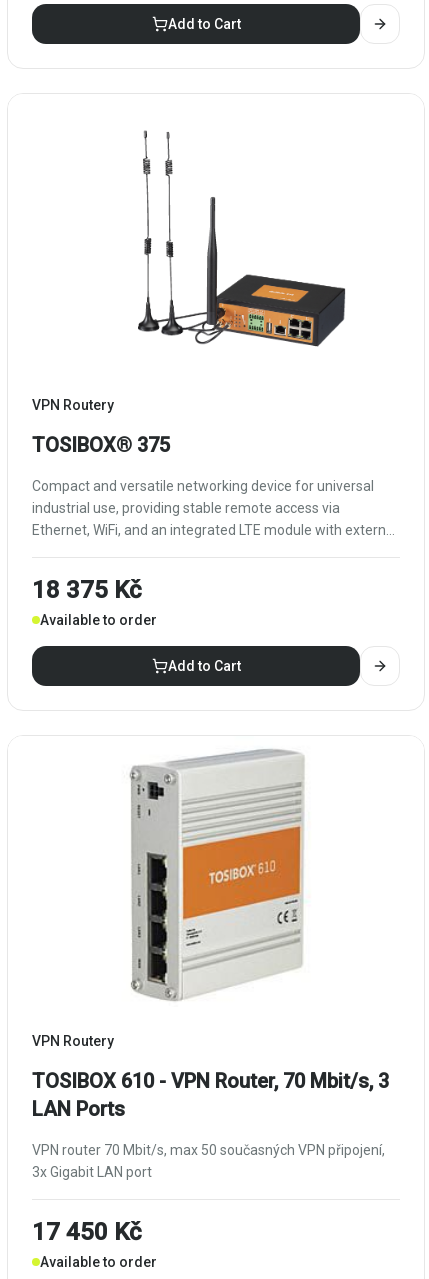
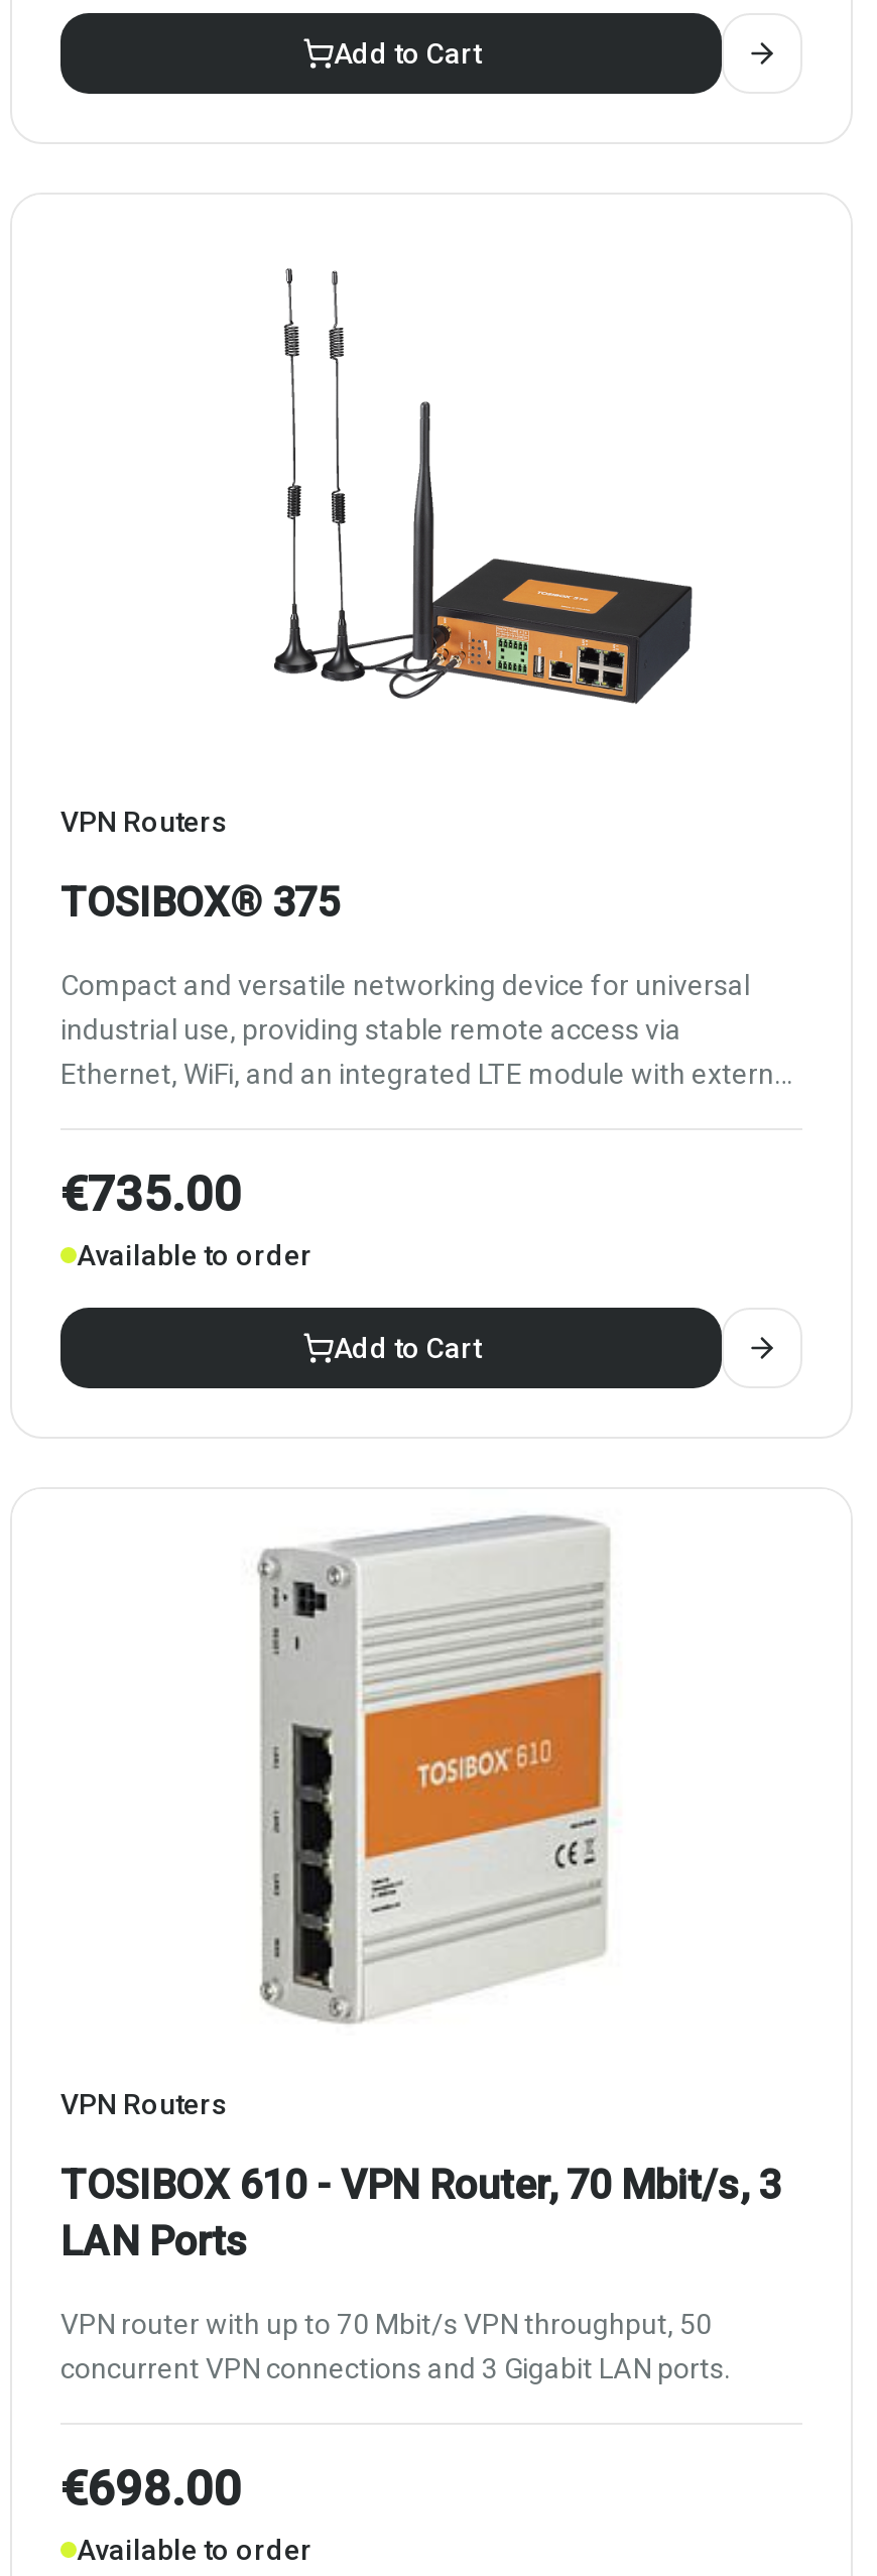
- VPN Routery
+ VPN Routers

- 18 375 Kč
+ €735.00

- VPN Routery
+ VPN Routers

- VPN router 70 Mbit/s, max 50 současných VPN připojení,
- 3x Gigabit LAN port
+ VPN router with up to 70 Mbit/s VPN throughput, 50
+ concurrent VPN connections and 3 Gigabit LAN ports.

- 17 450 Kč
+ €698.00
